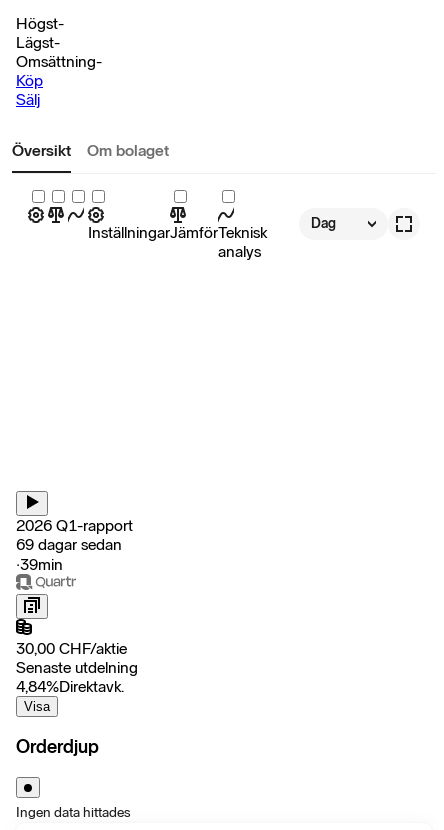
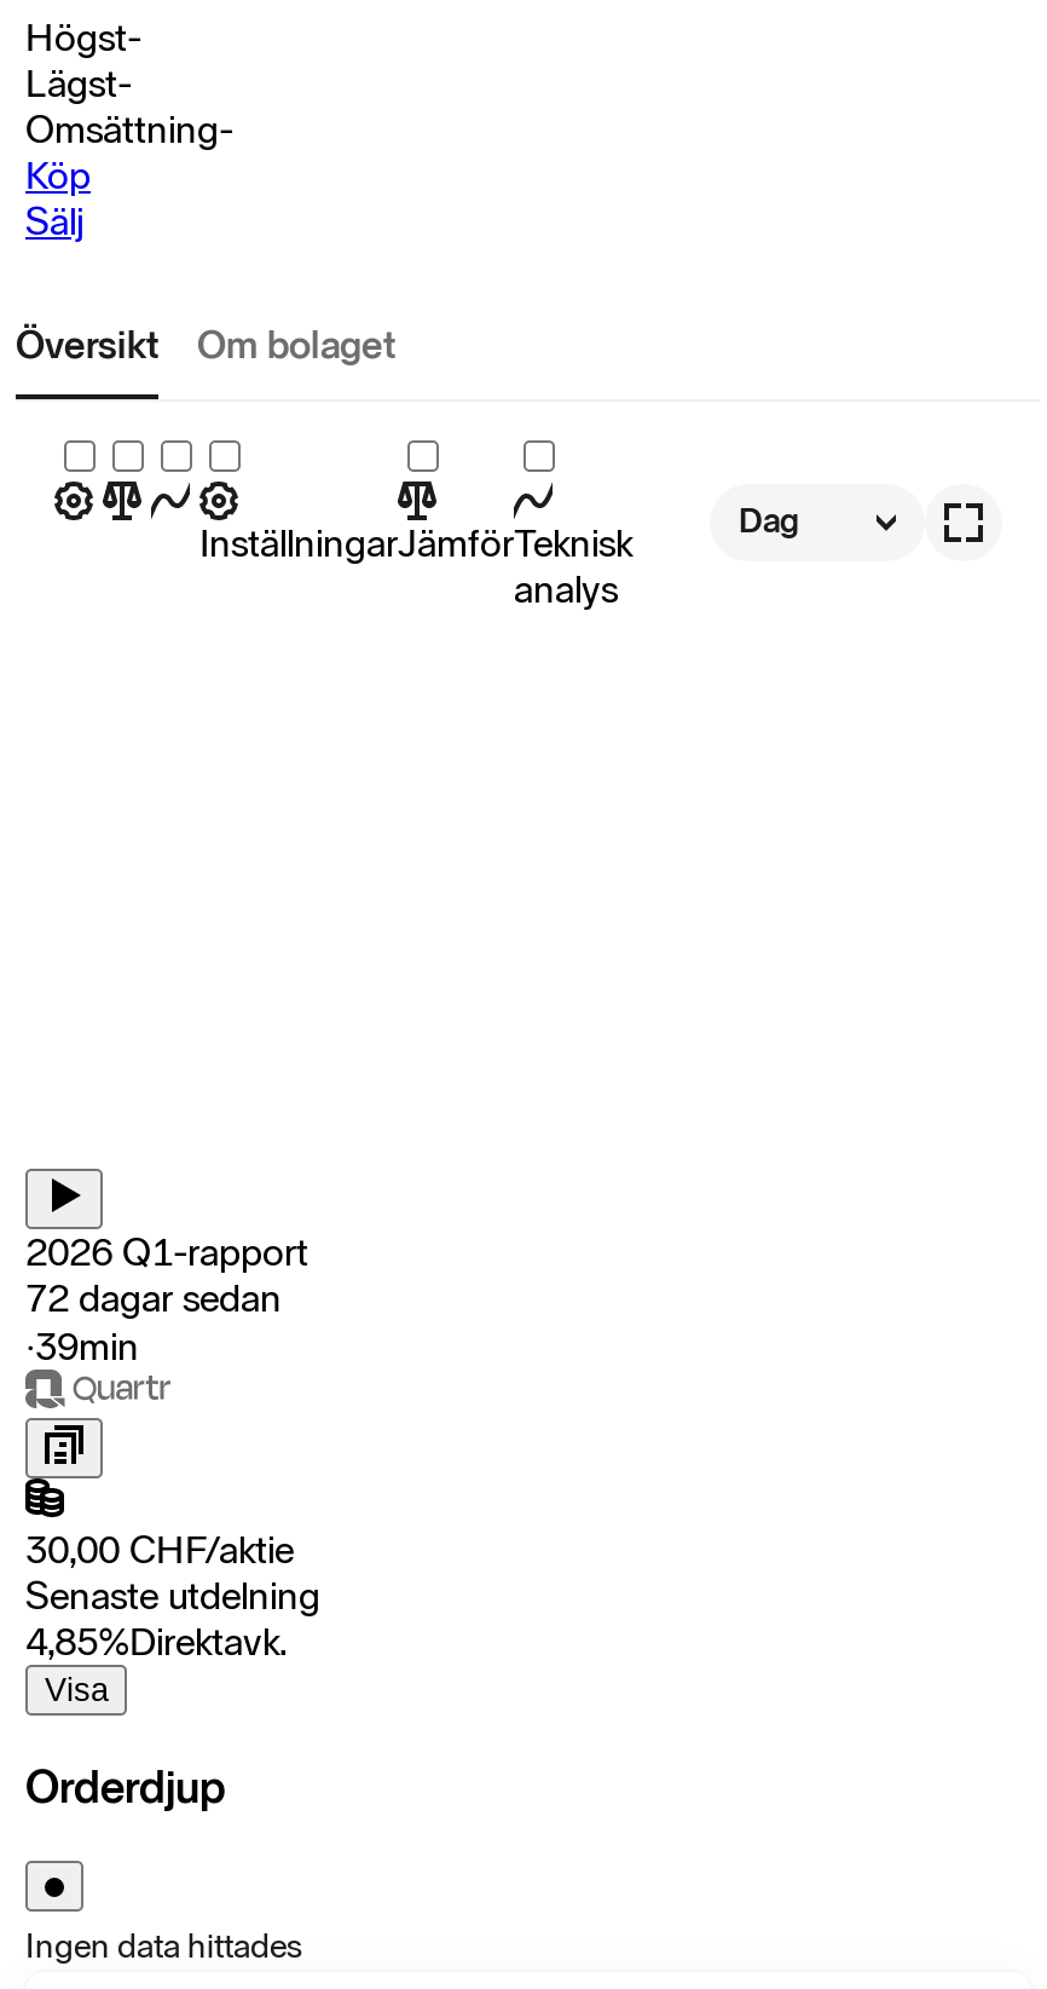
- 69 dagar sedan
+ 72 dagar sedan

- 4,84%Direktavk.
+ 4,85%Direktavk.
